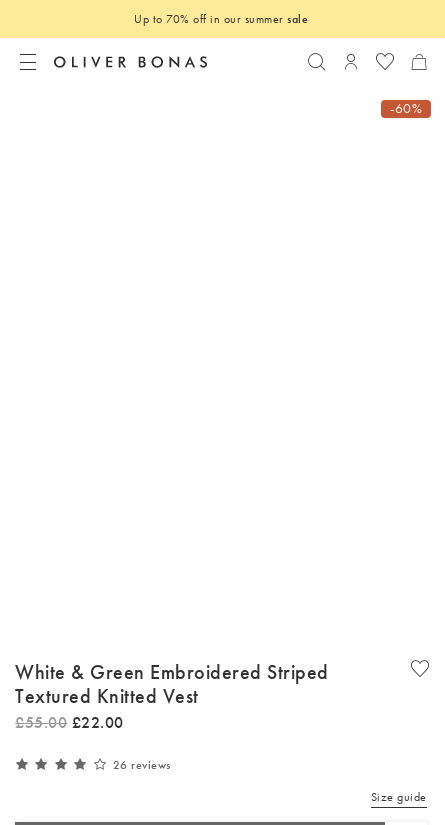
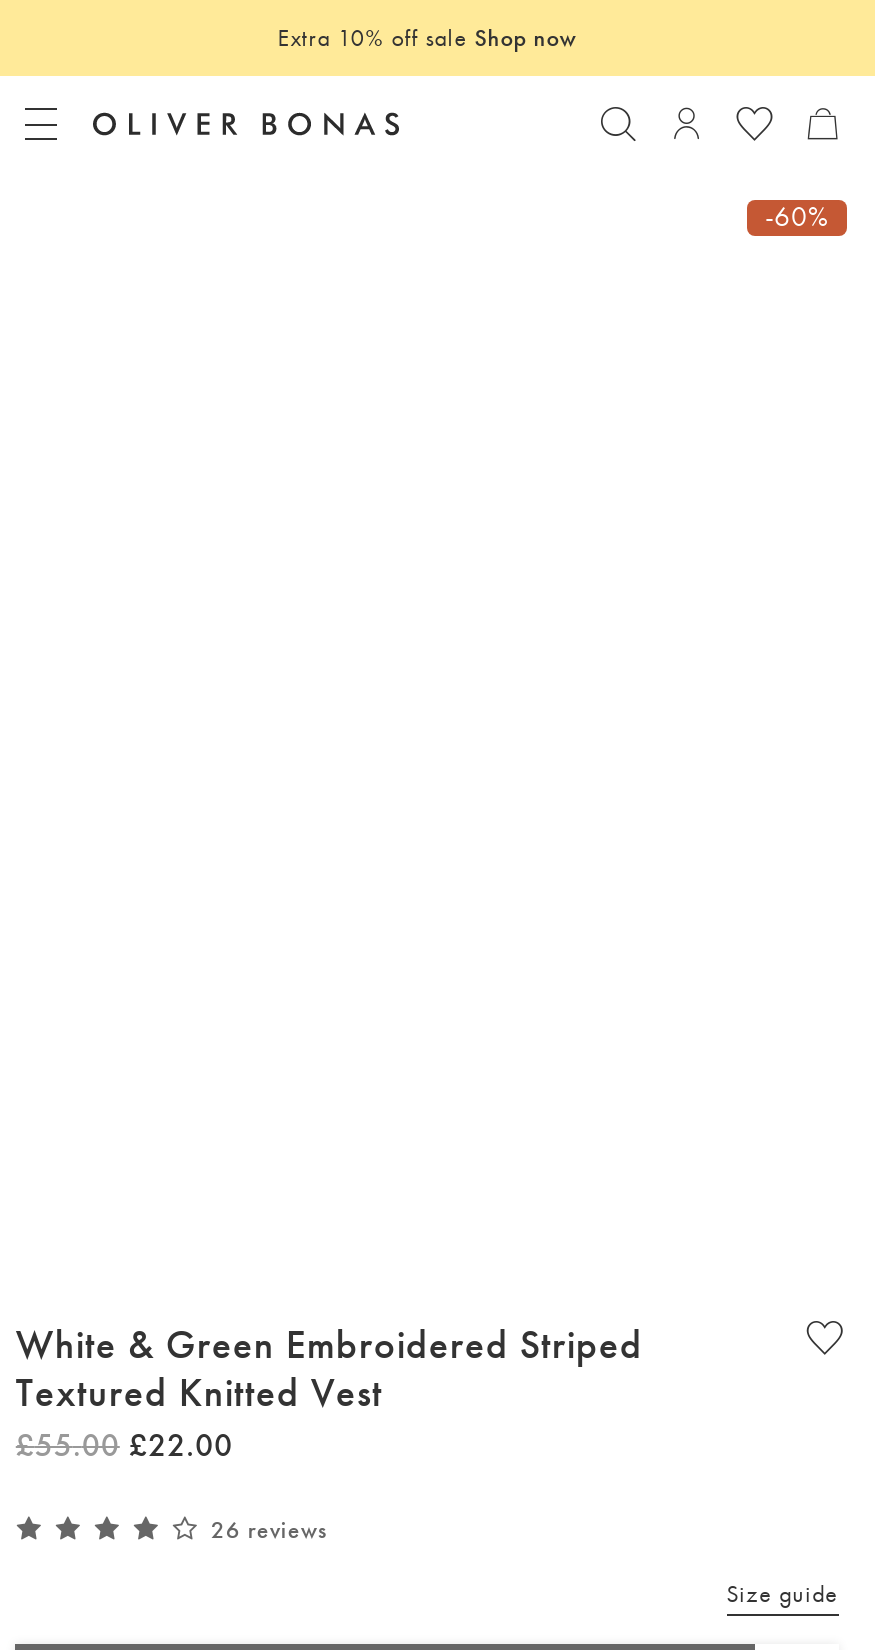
- Up to 70% off in our summer sale
+ Extra 10% off sale Shop now
